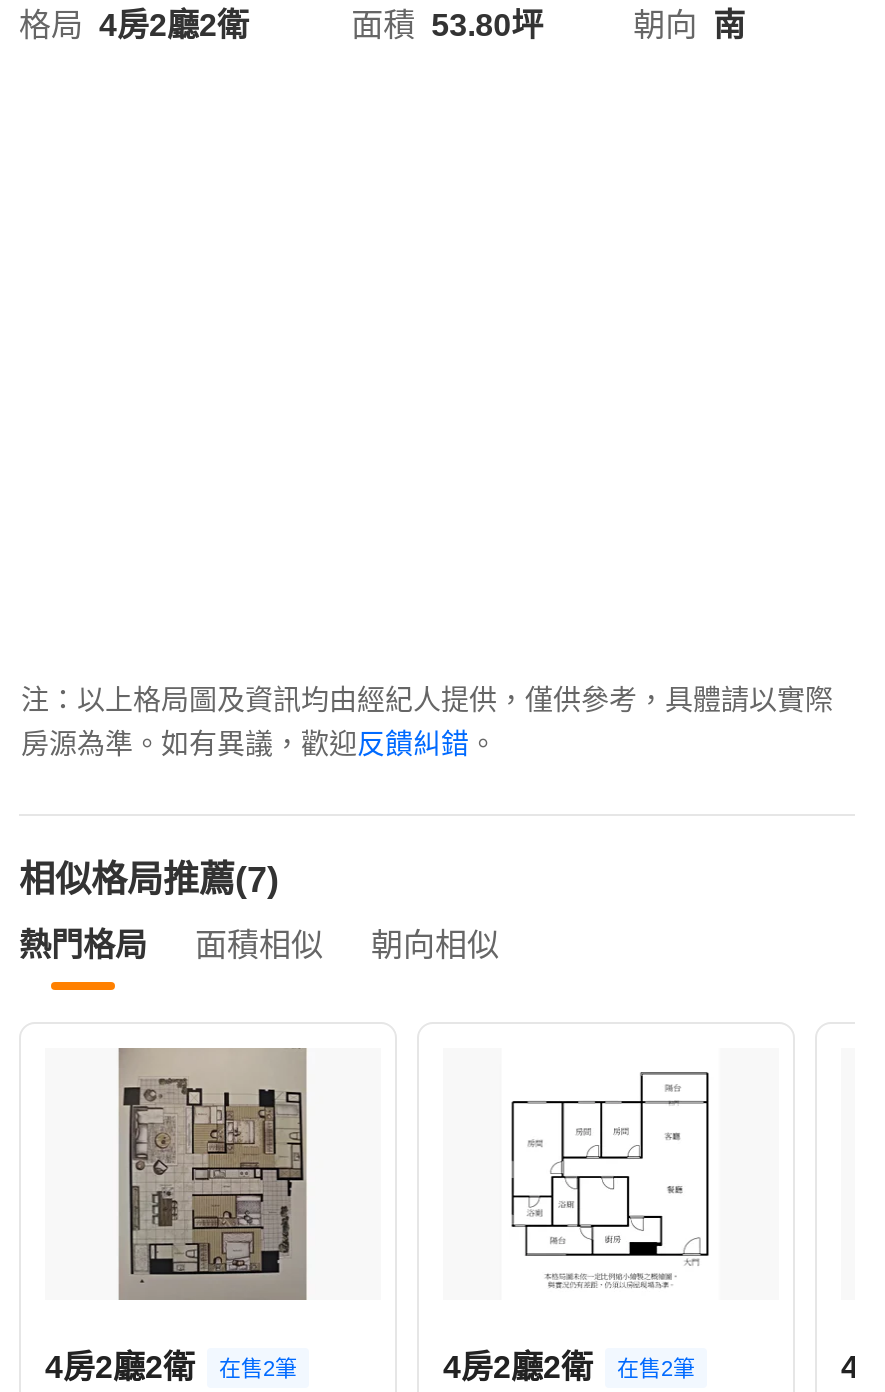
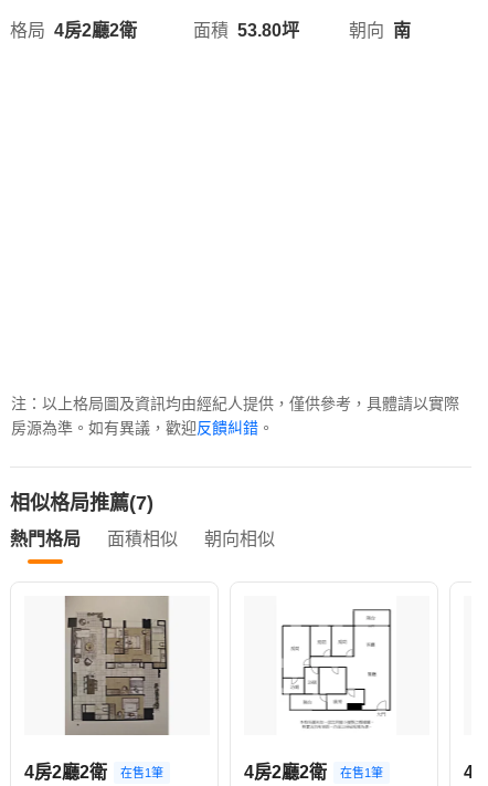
- 4房2廳2衛 在售2筆
+ 4房2廳2衛 在售1筆

- 4房2廳2衛 在售2筆
+ 4房2廳2衛 在售1筆
